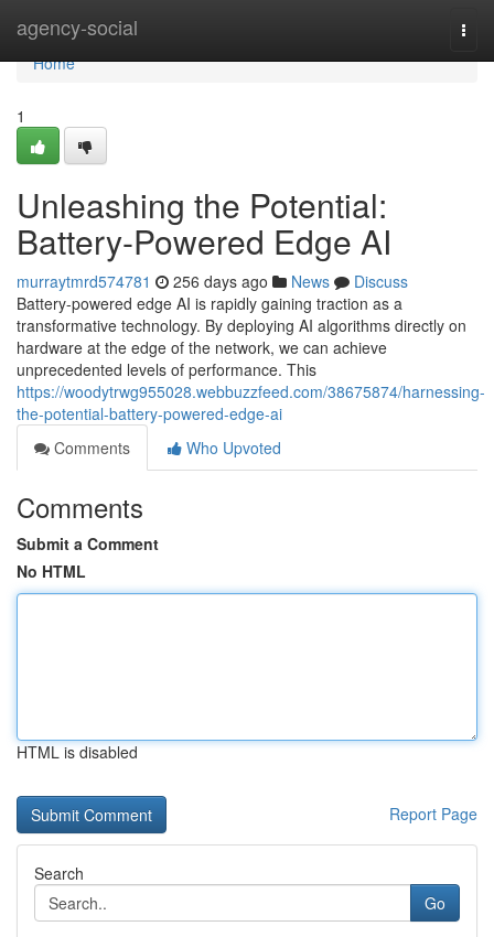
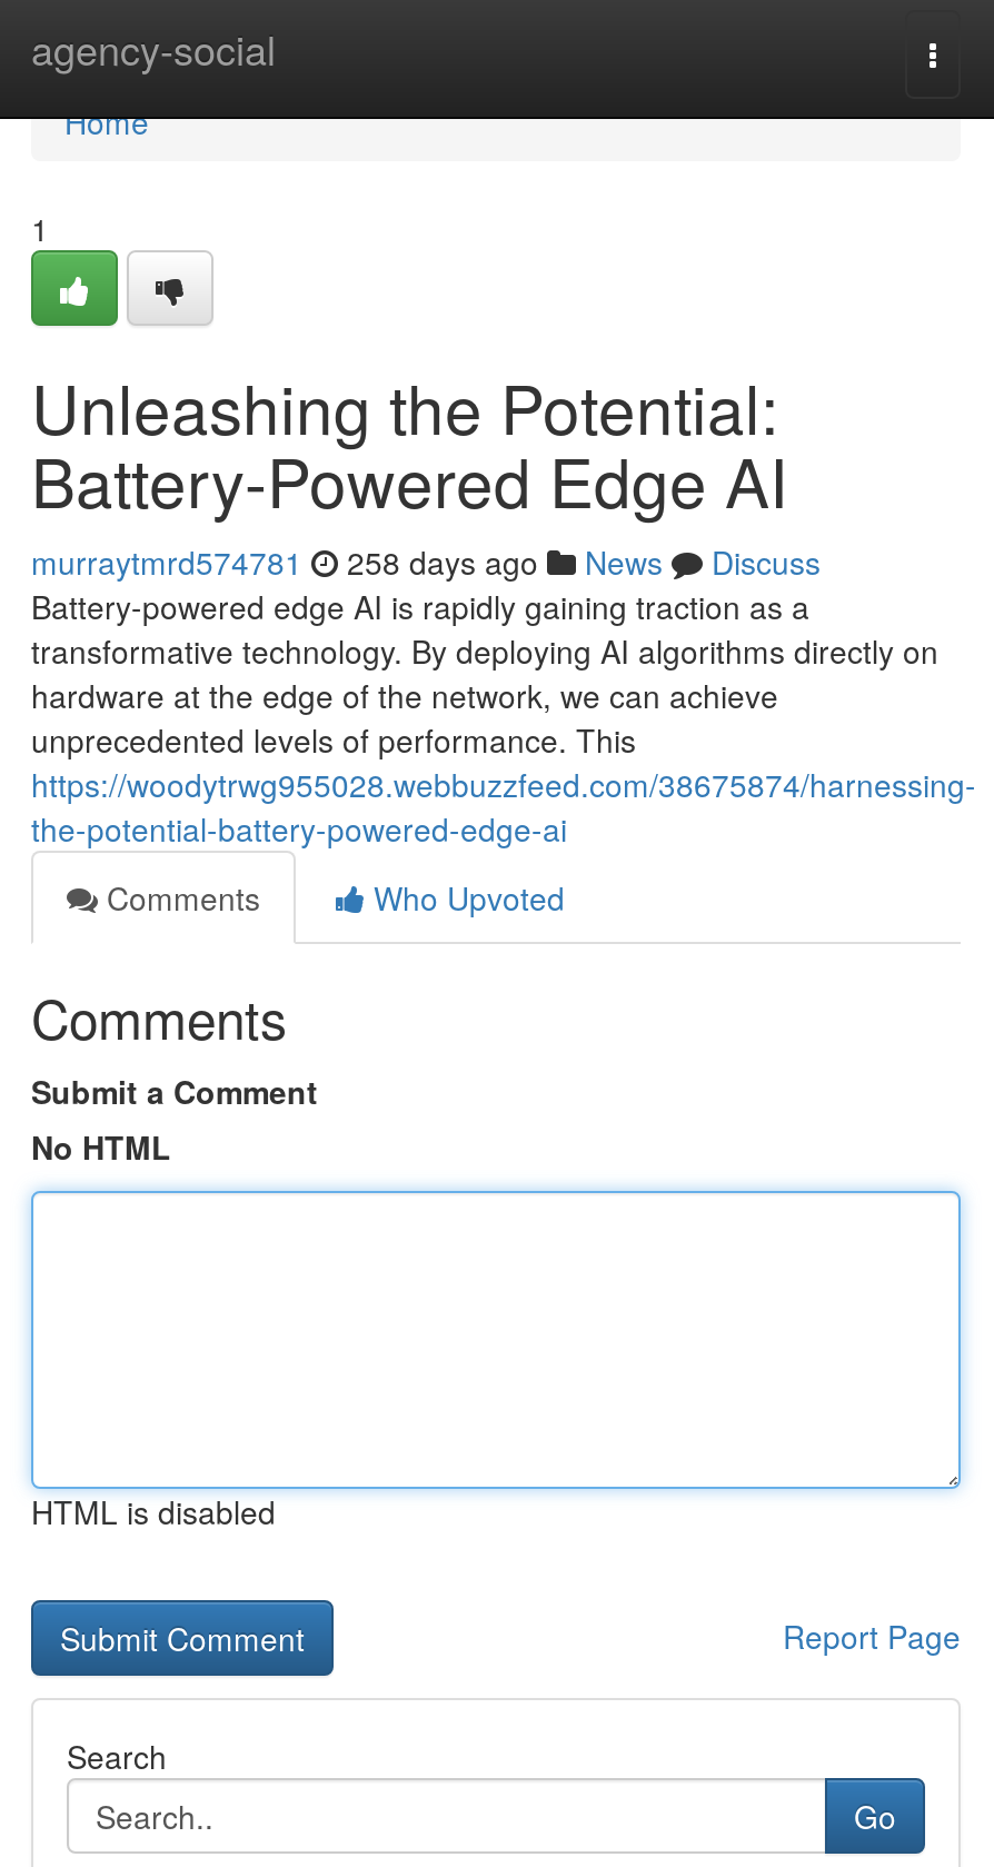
- murraytmrd574781 256 days ago News Discuss
+ murraytmrd574781 258 days ago News Discuss
